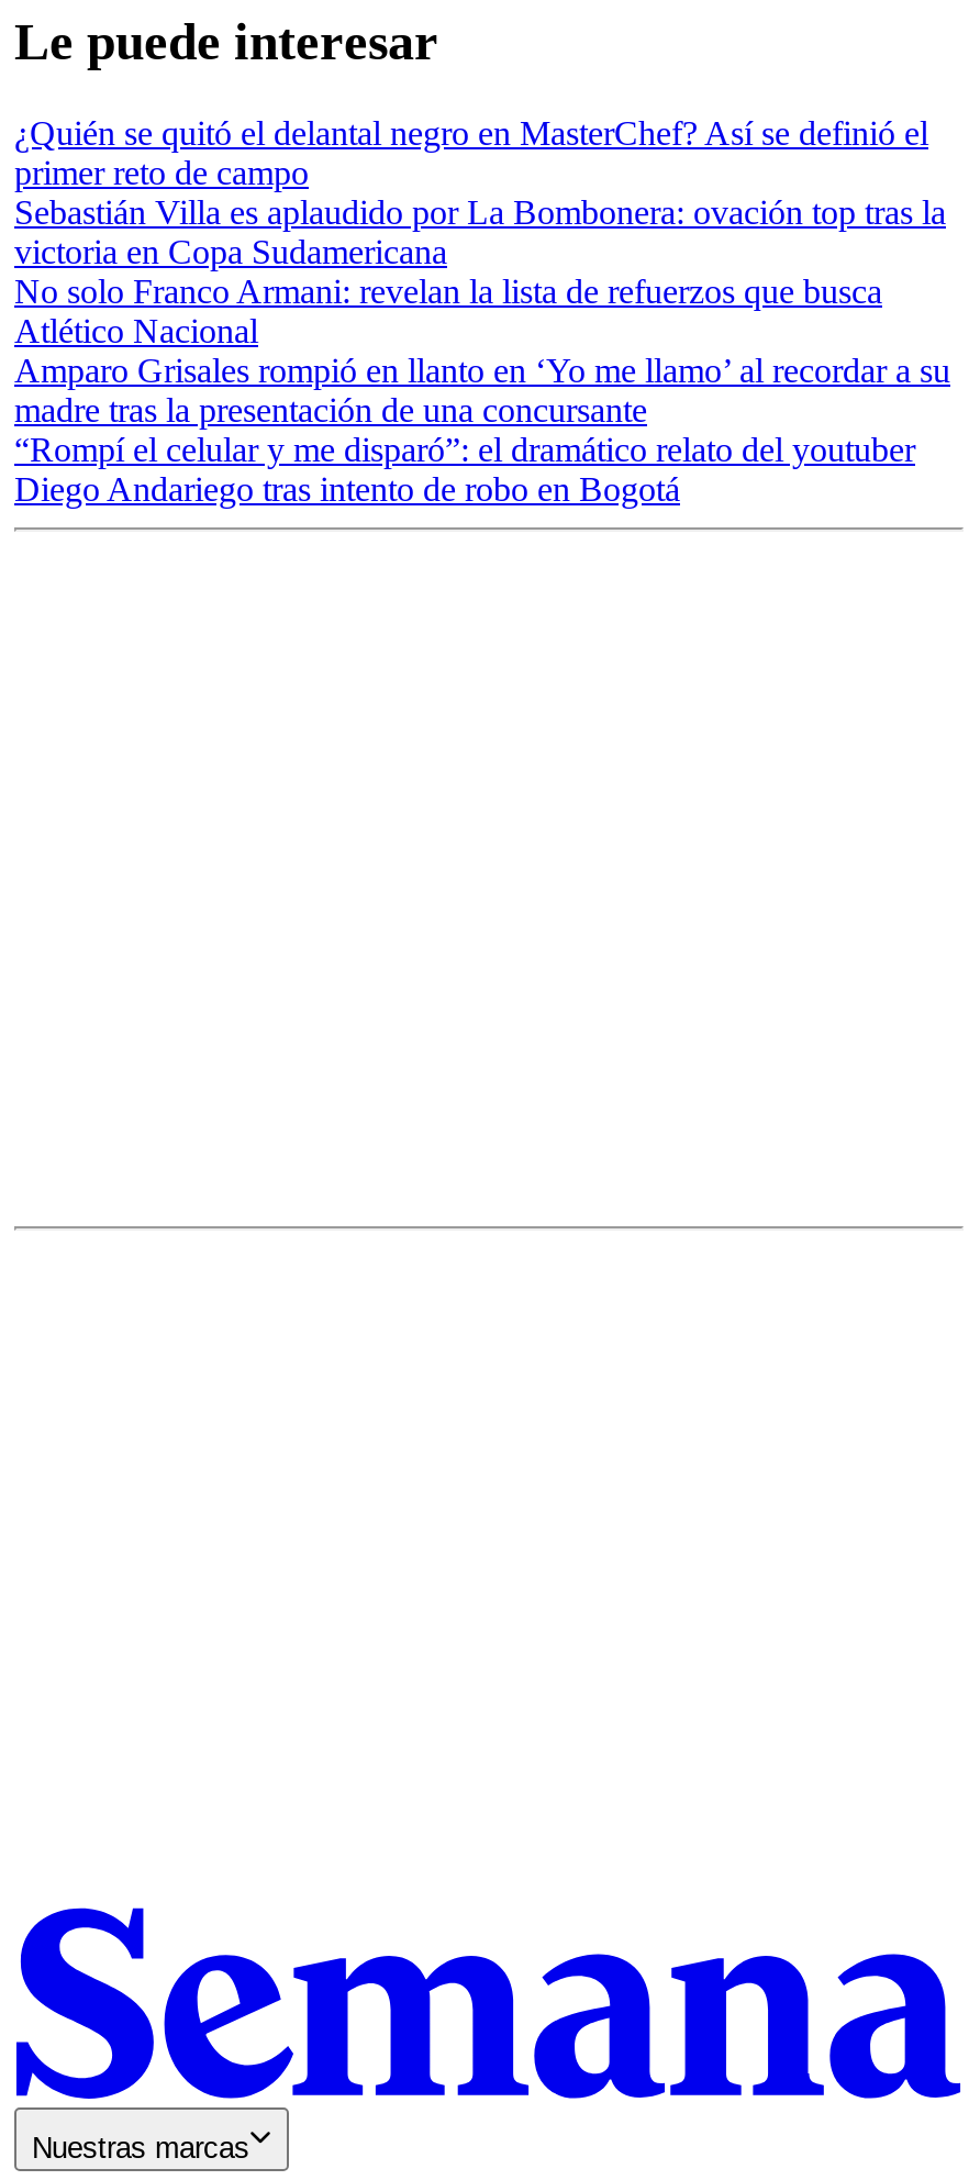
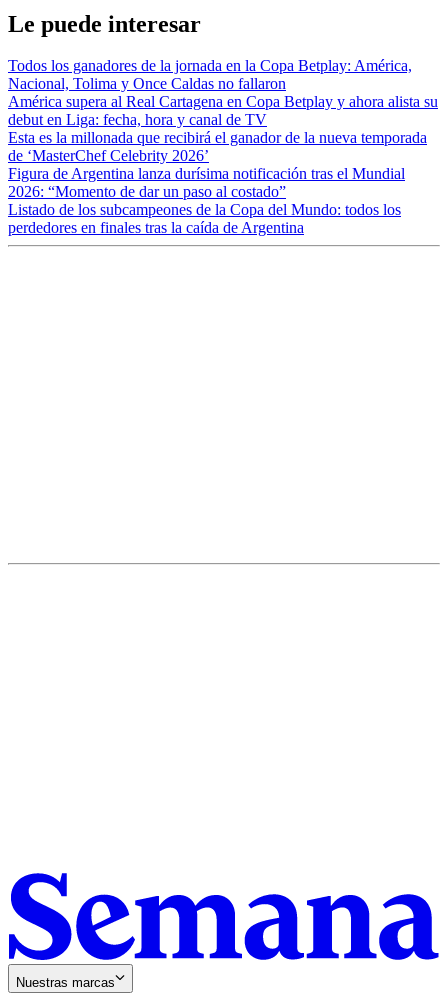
- ¿Quién se quitó el delantal negro en MasterChef? Así se definió el
- primer reto de campo
- Sebastián Villa es aplaudido por La Bombonera: ovación top tras la
- victoria en Copa Sudamericana
- No solo Franco Armani: revelan la lista de refuerzos que busca
- Atlético Nacional
- Amparo Grisales rompió en llanto en ‘Yo me llamo’ al recordar a su
- madre tras la presentación de una concursante
- “Rompí el celular y me disparó”: el dramático relato del youtuber
- Diego Andariego tras intento de robo en Bogotá
+ Todos los ganadores de la jornada en la Copa Betplay: América,
+ Nacional, Tolima y Once Caldas no fallaron
+ América supera al Real Cartagena en Copa Betplay y ahora alista su
+ debut en Liga: fecha, hora y canal de TV
+ Esta es la millonada que recibirá el ganador de la nueva temporada
+ de ‘MasterChef Celebrity 2026’
+ Figura de Argentina lanza durísima notificación tras el Mundial
+ 2026: “Momento de dar un paso al costado”
+ Listado de los subcampeones de la Copa del Mundo: todos los
+ perdedores en finales tras la caída de Argentina
